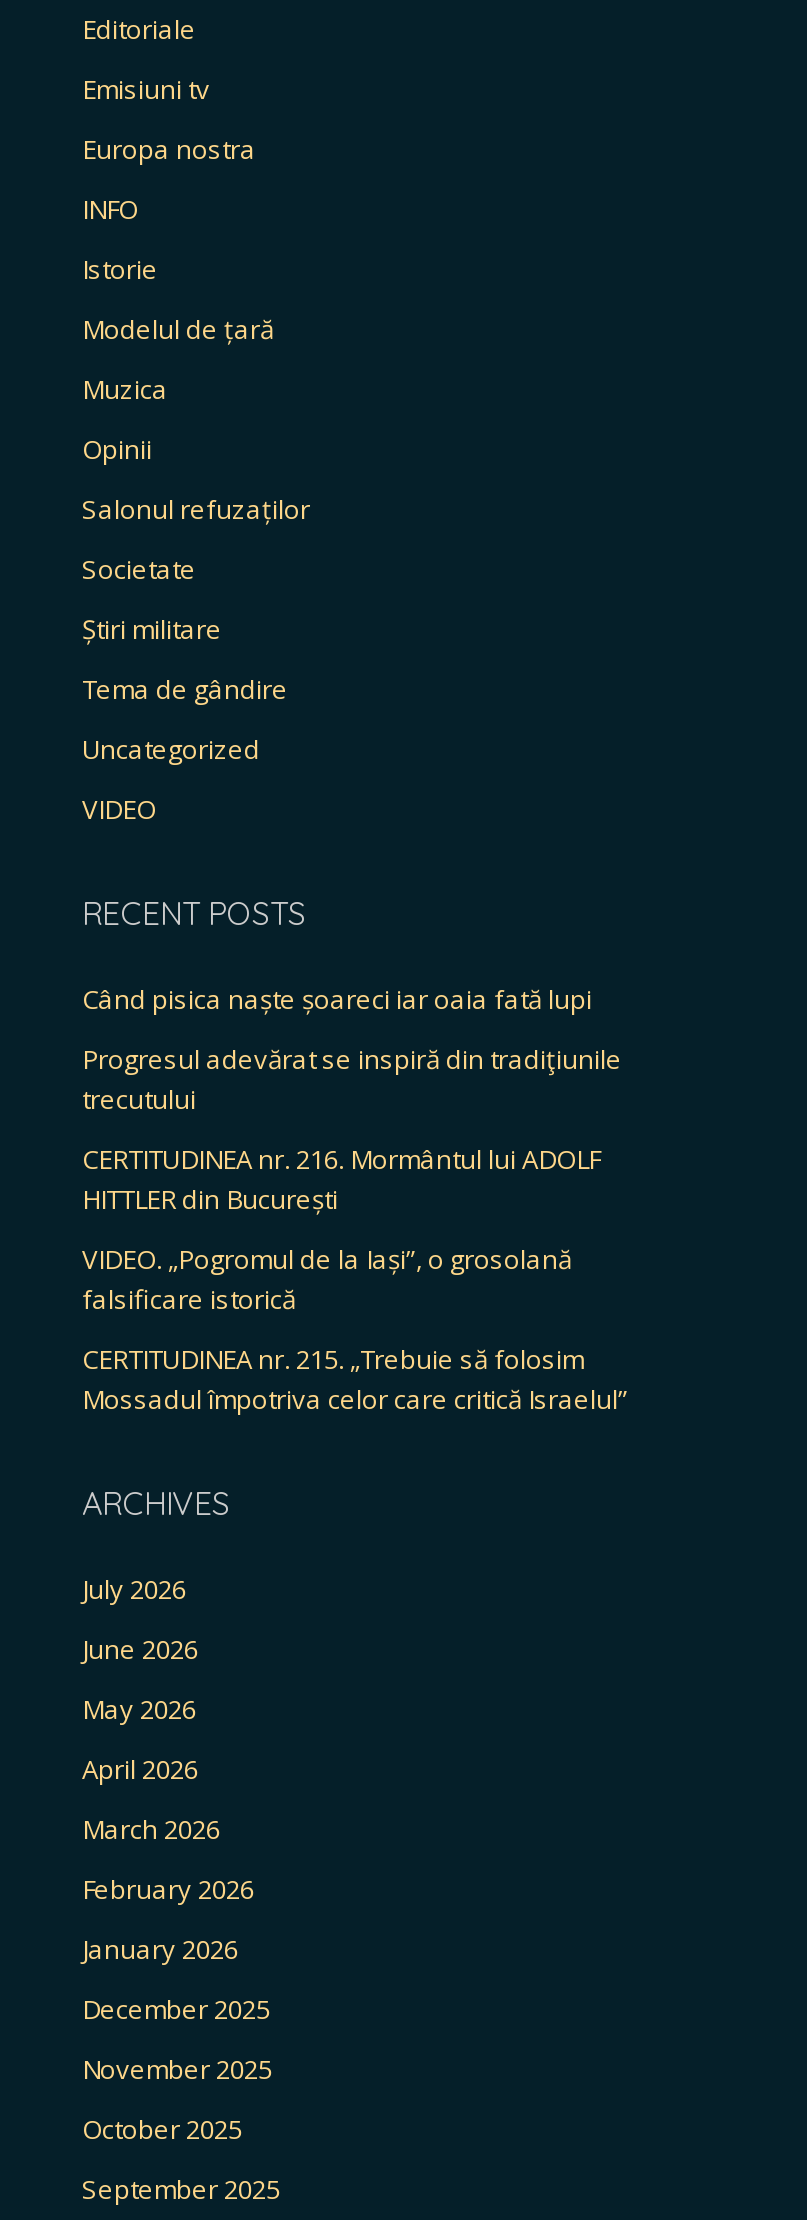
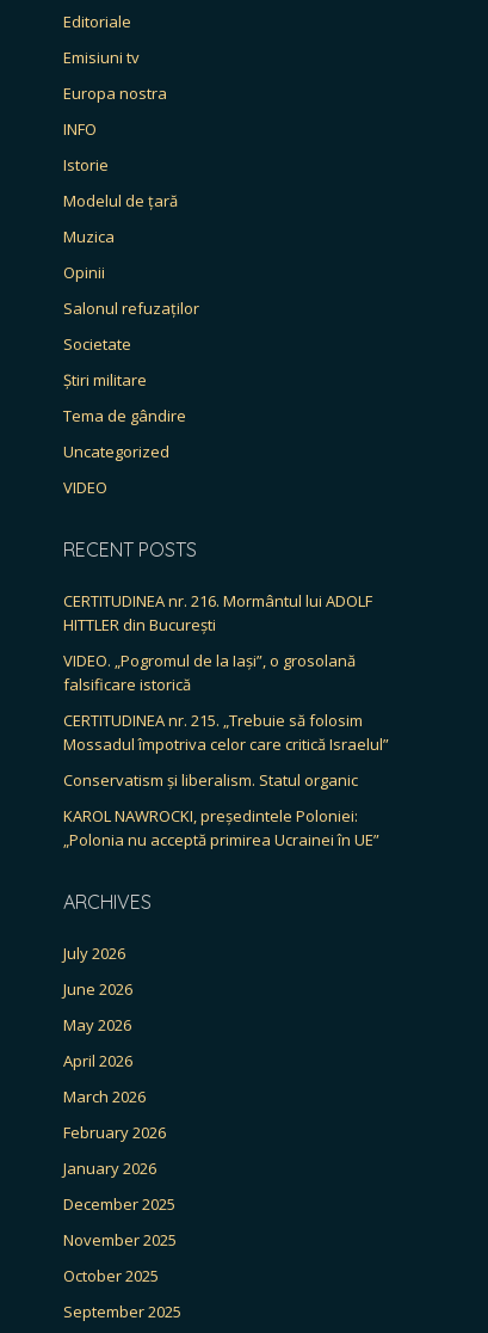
- Când pisica naște șoareci iar oaia fată lupi
- Progresul adevărat se inspiră din tradiţiunile
- trecutului

moved up: CERTITUDINEA nr. 216. Mormântul lui ADOLF | HITTLER din București | VIDEO. „Pogromul de la Iași”, o grosolană | falsificare istorică | CERTITUDINEA nr. 215. „Trebuie să folosim | Mossadul împotriva celor care critică Israelul”

+ Conservatism și liberalism. Statul organic
+ KAROL NAWROCKI, președintele Poloniei:
+ „Polonia nu acceptă primirea Ucrainei în UE”
